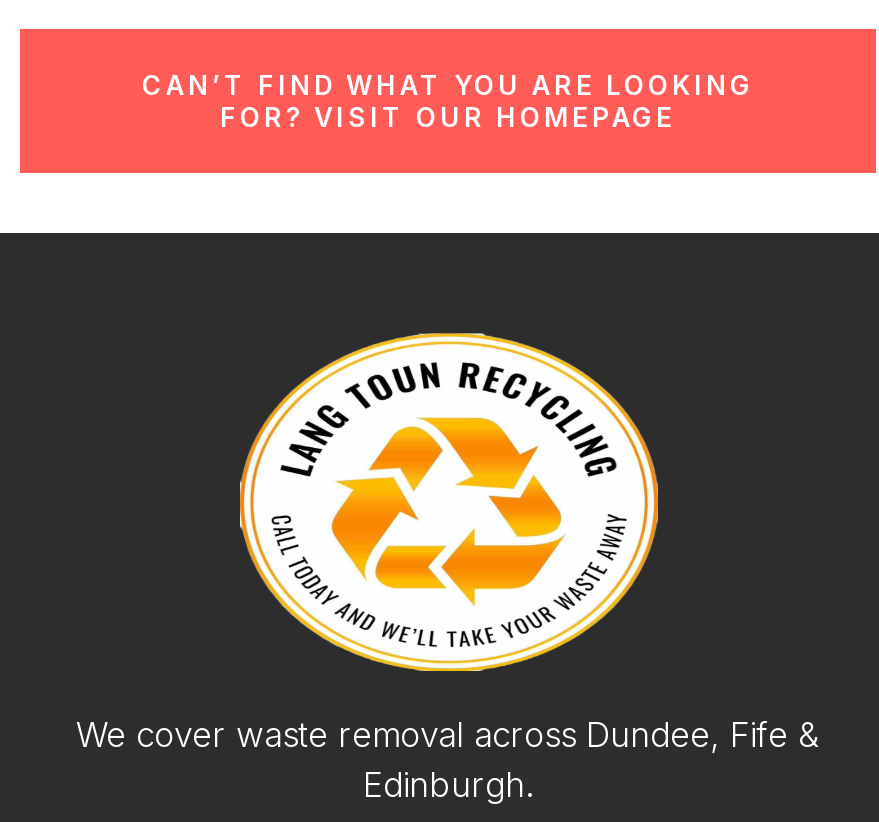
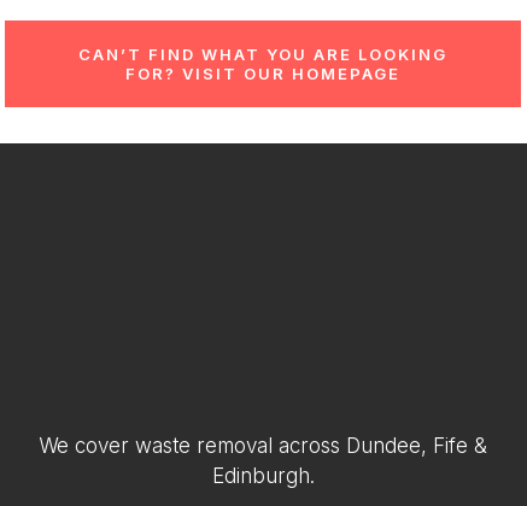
- [image]
